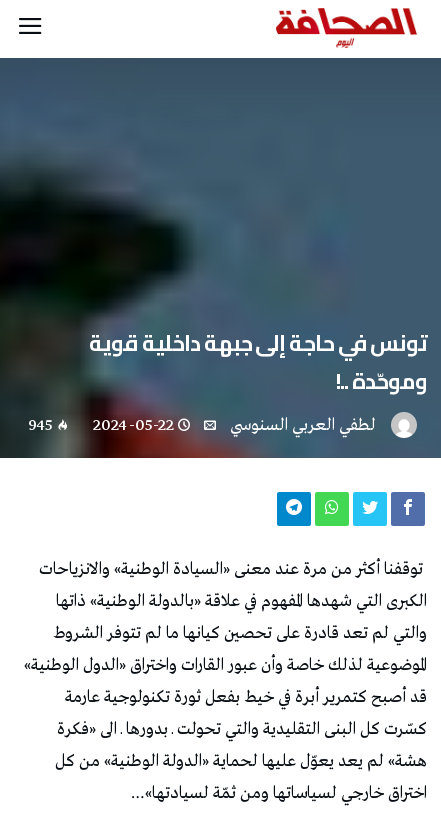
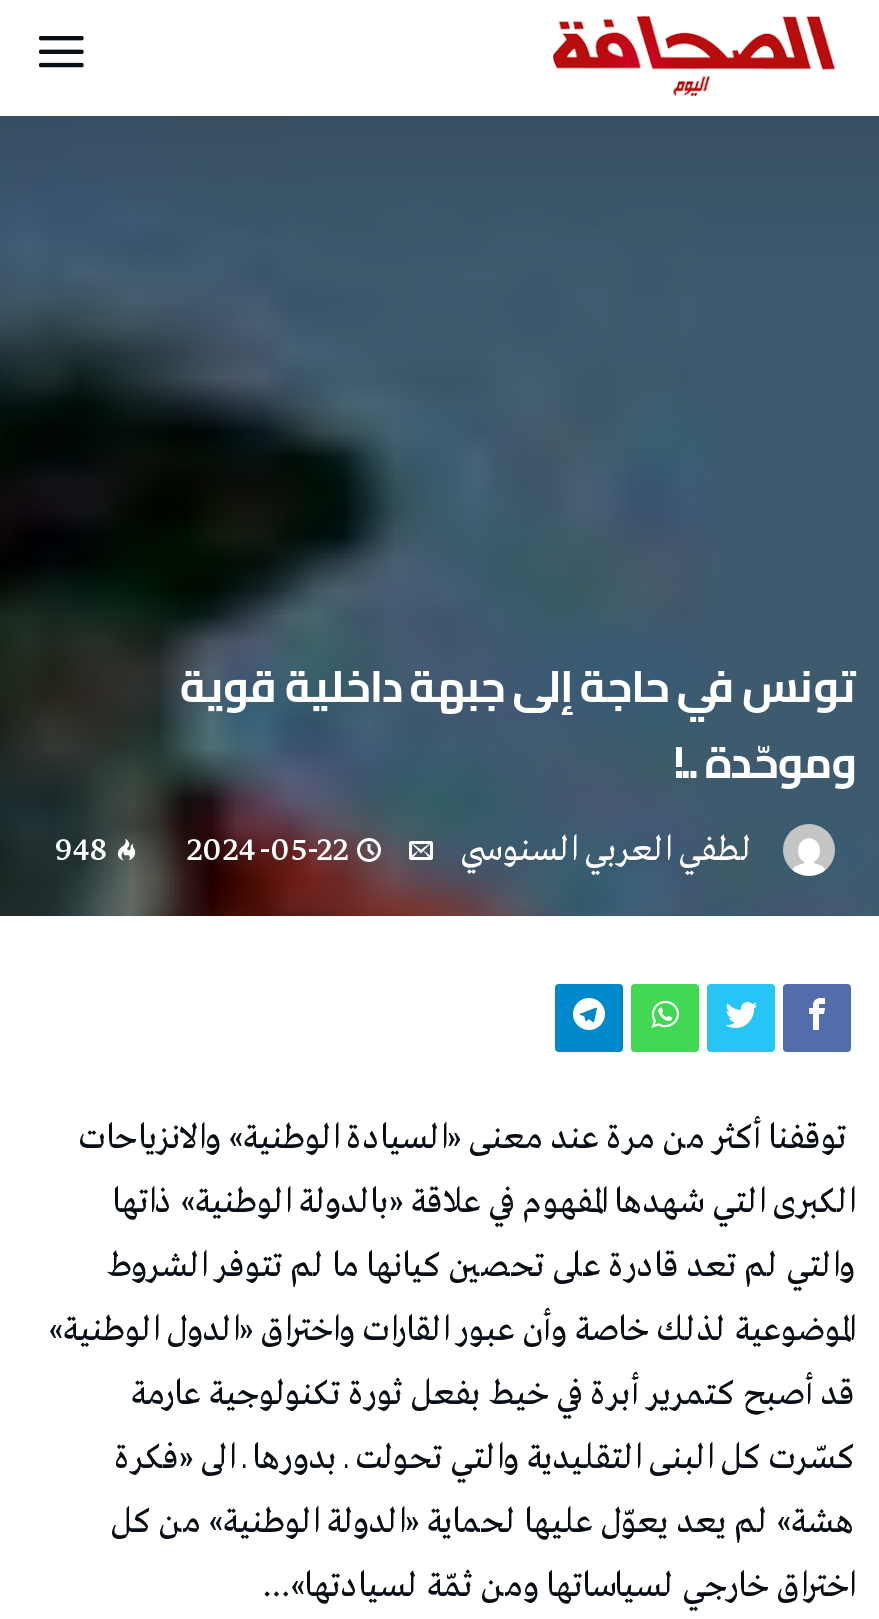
- 945 2024-05-22
+ 948 2024-05-22
